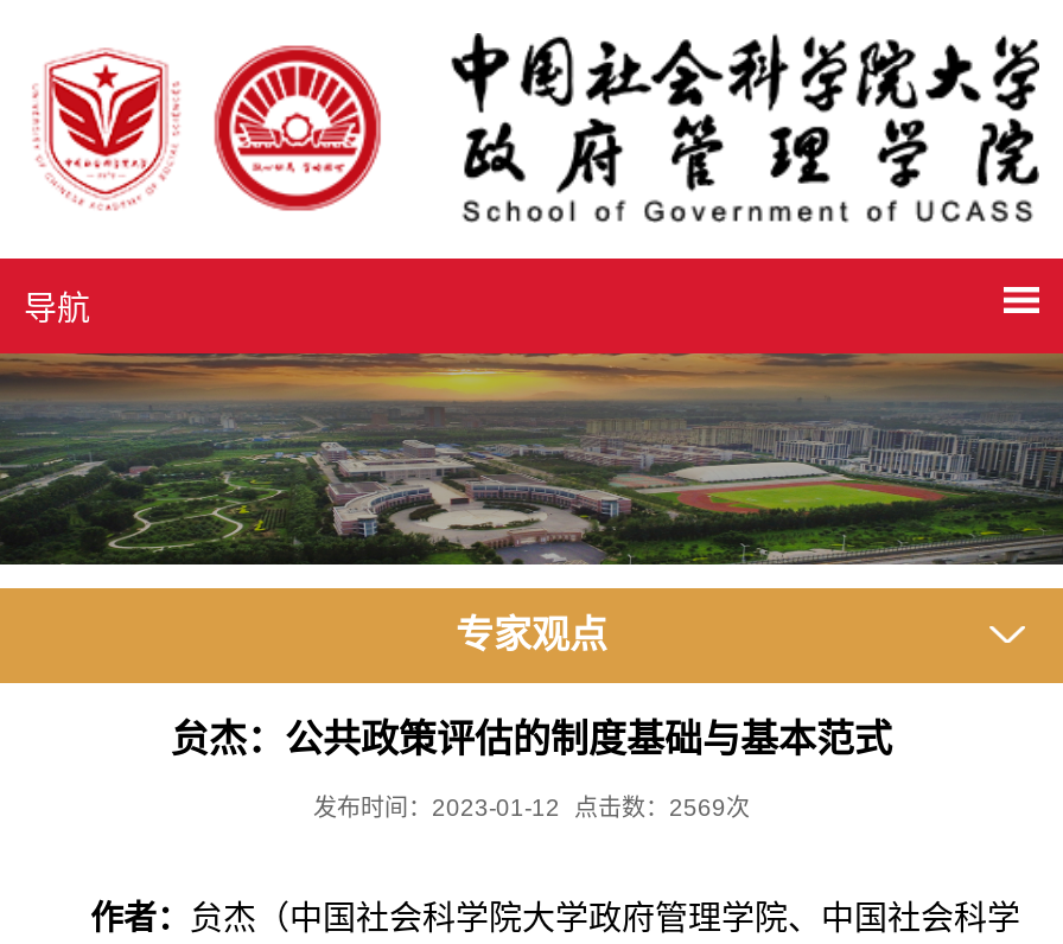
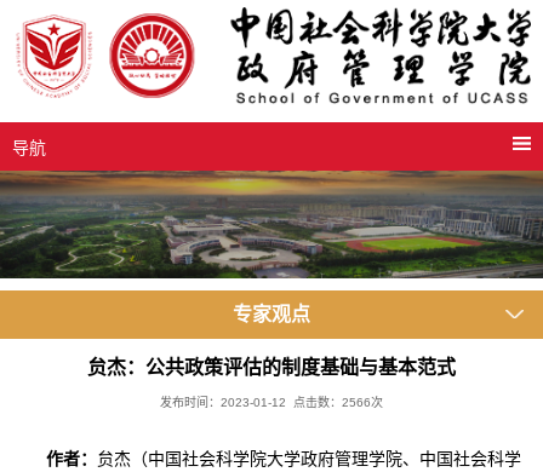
- 发布时间：2023-01-12 点击数：2569次
+ 发布时间：2023-01-12 点击数：2566次
